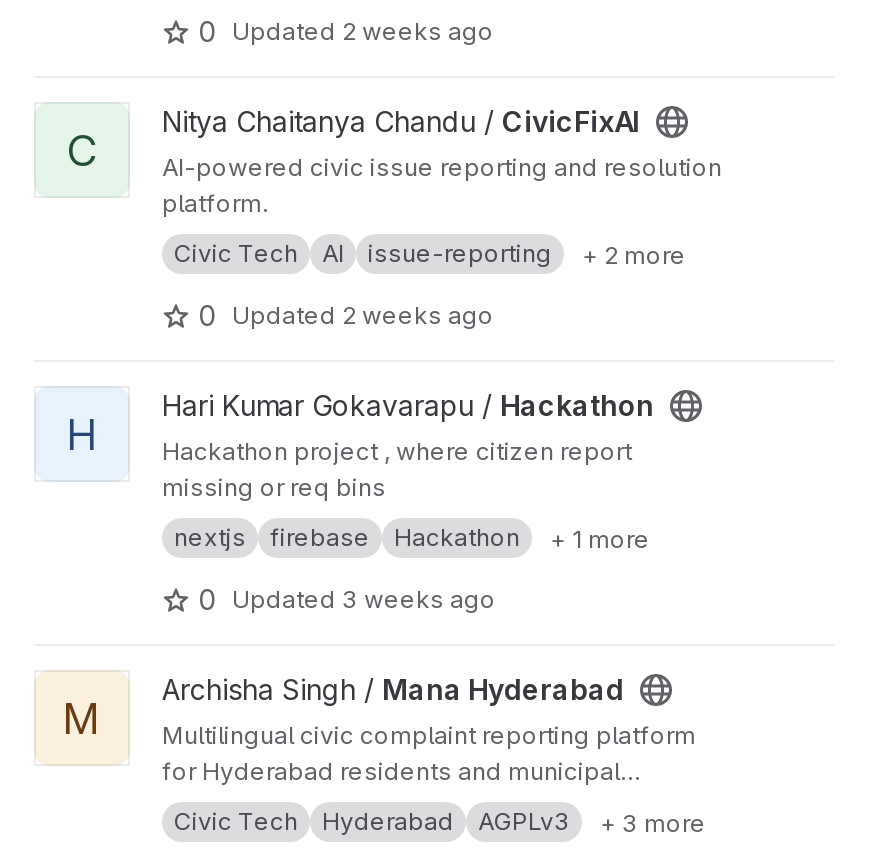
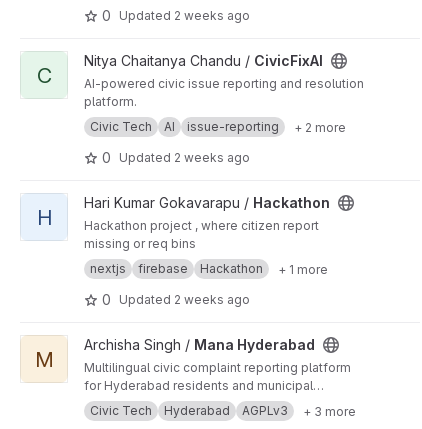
- 0 Updated 3 weeks ago
+ 0 Updated 2 weeks ago
